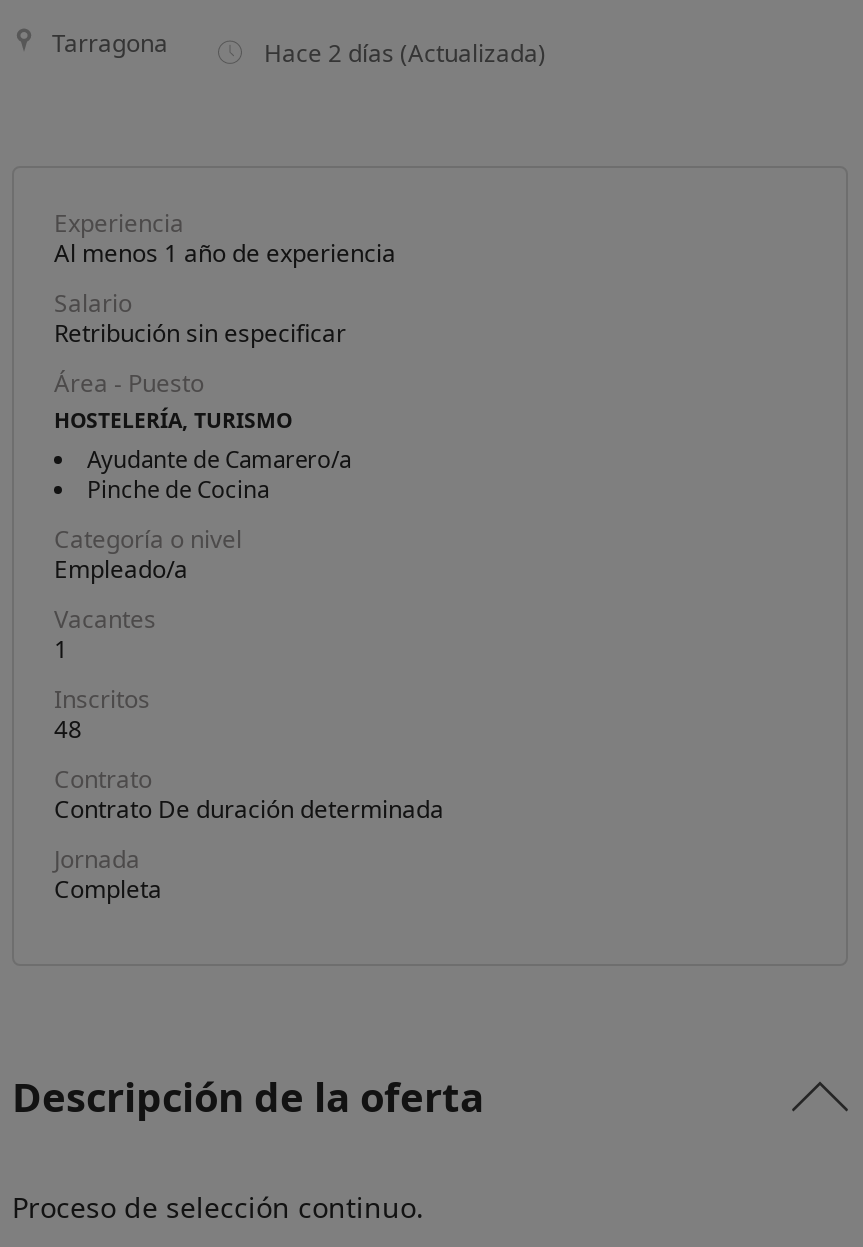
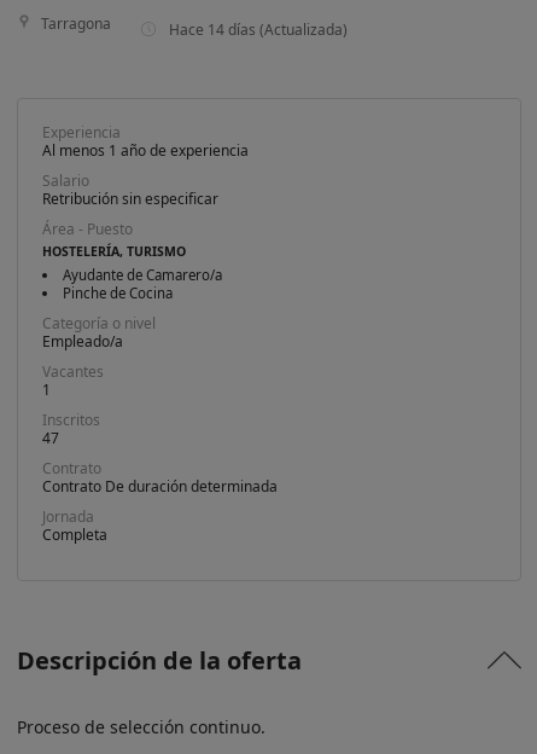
- Hace 2 días (Actualizada)
+ Hace 14 días (Actualizada)

- 48
+ 47
